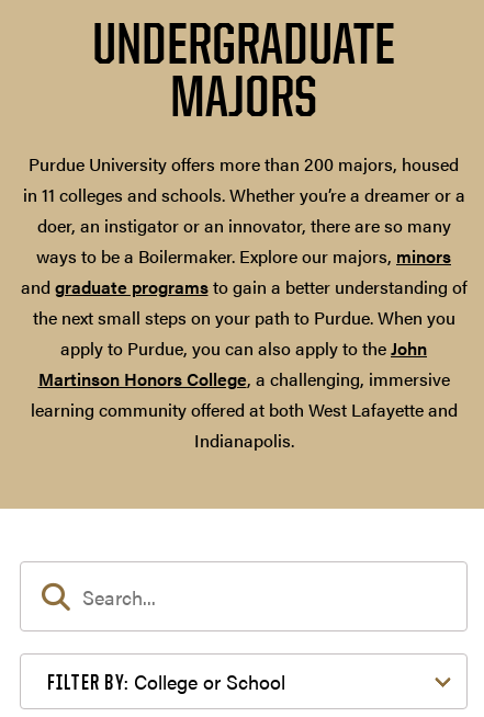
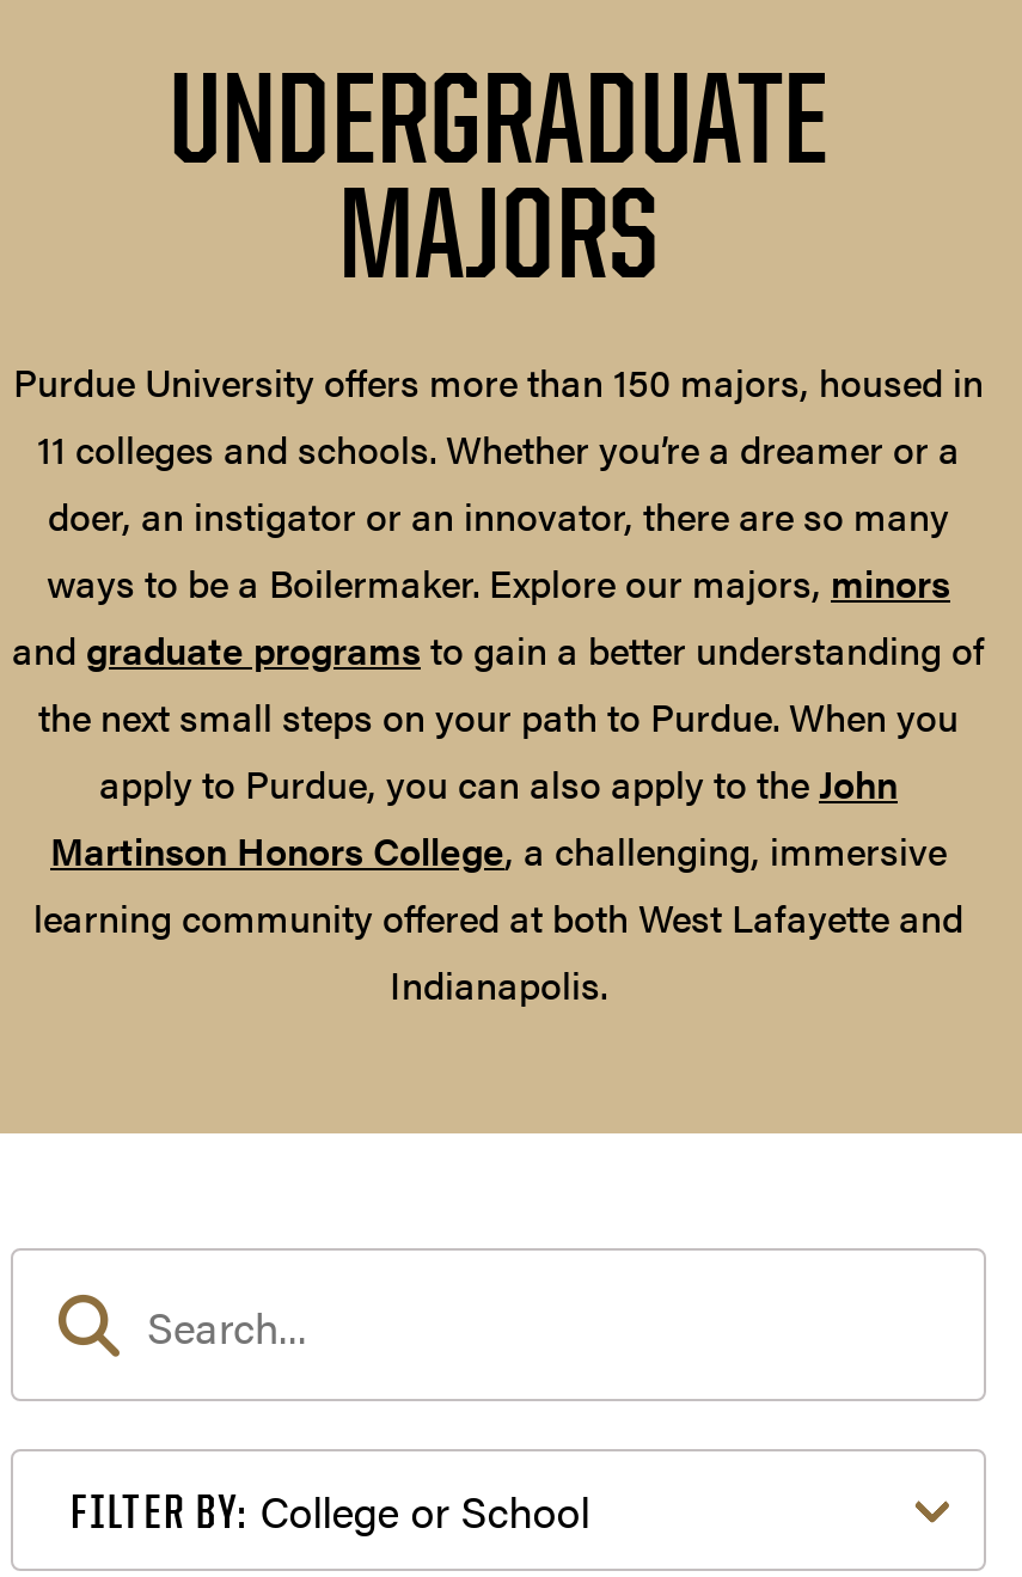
- Purdue University offers more than 200 majors, housed
- in 11 colleges and schools. Whether you’re a dreamer or a
+ Purdue University offers more than 150 majors, housed in
+ 11 colleges and schools. Whether you’re a dreamer or a
